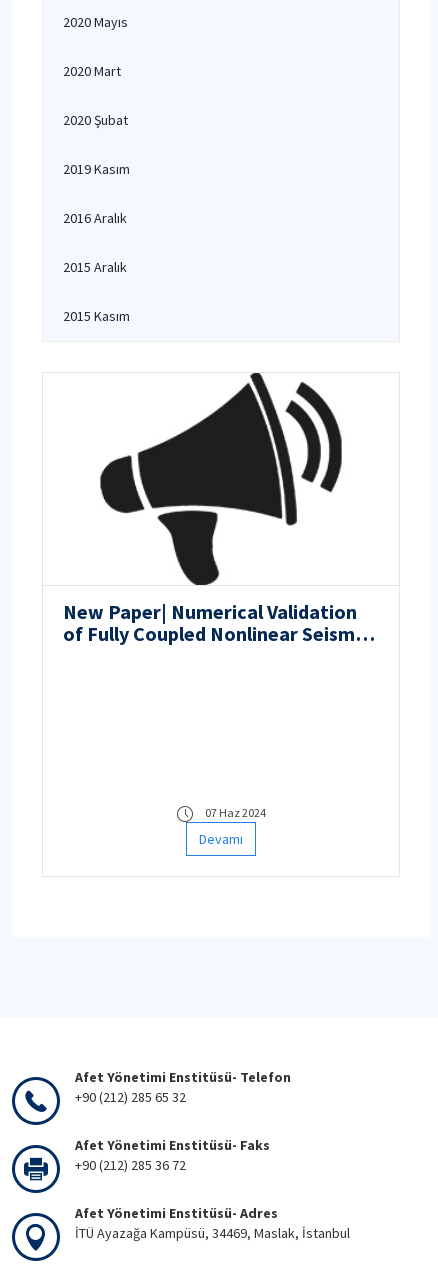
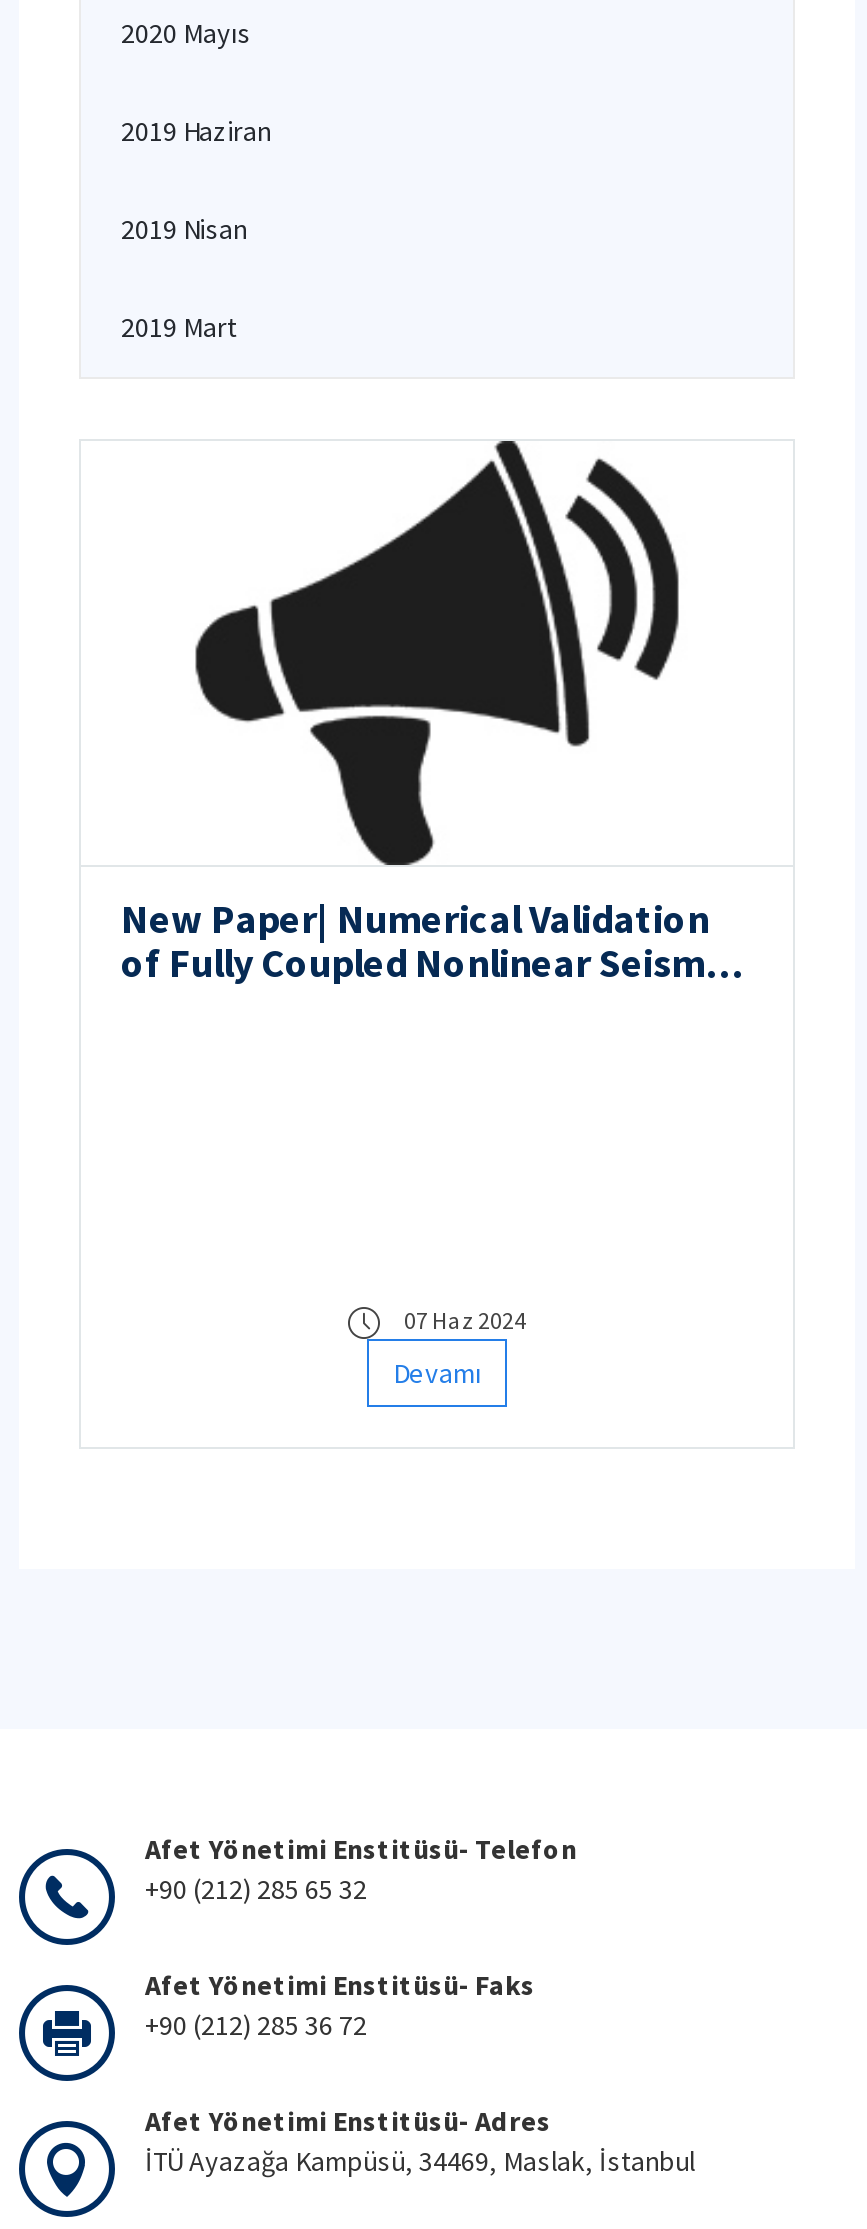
- 2020 Mart
- 2020 Şubat
- 2019 Kasım
- 2016 Aralık
- 2015 Aralık
- 2015 Kasım
+ 2019 Haziran
+ 2019 Nisan
+ 2019 Mart
